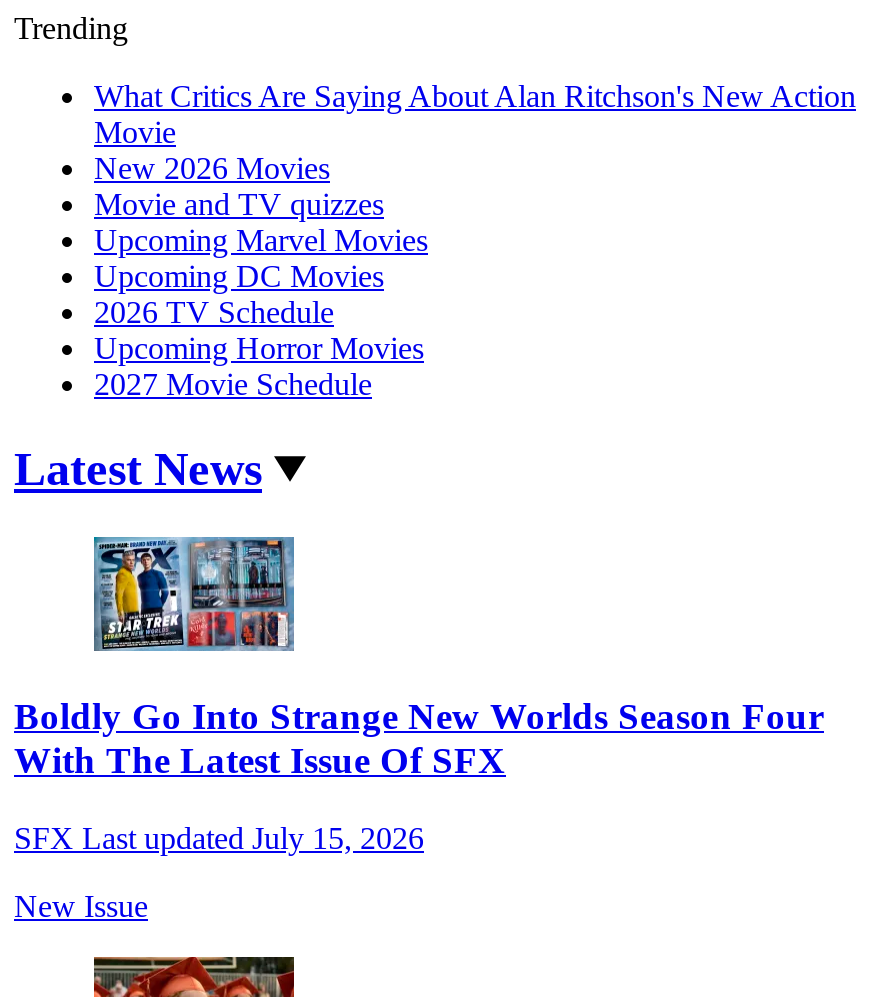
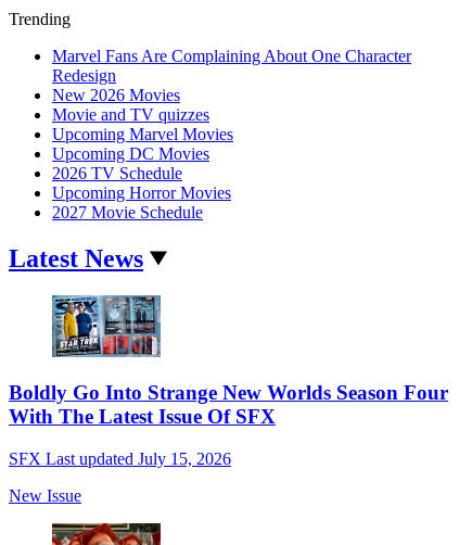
- What Critics Are Saying About Alan Ritchson's New Action
- Movie
+ Marvel Fans Are Complaining About One Character
+ Redesign
